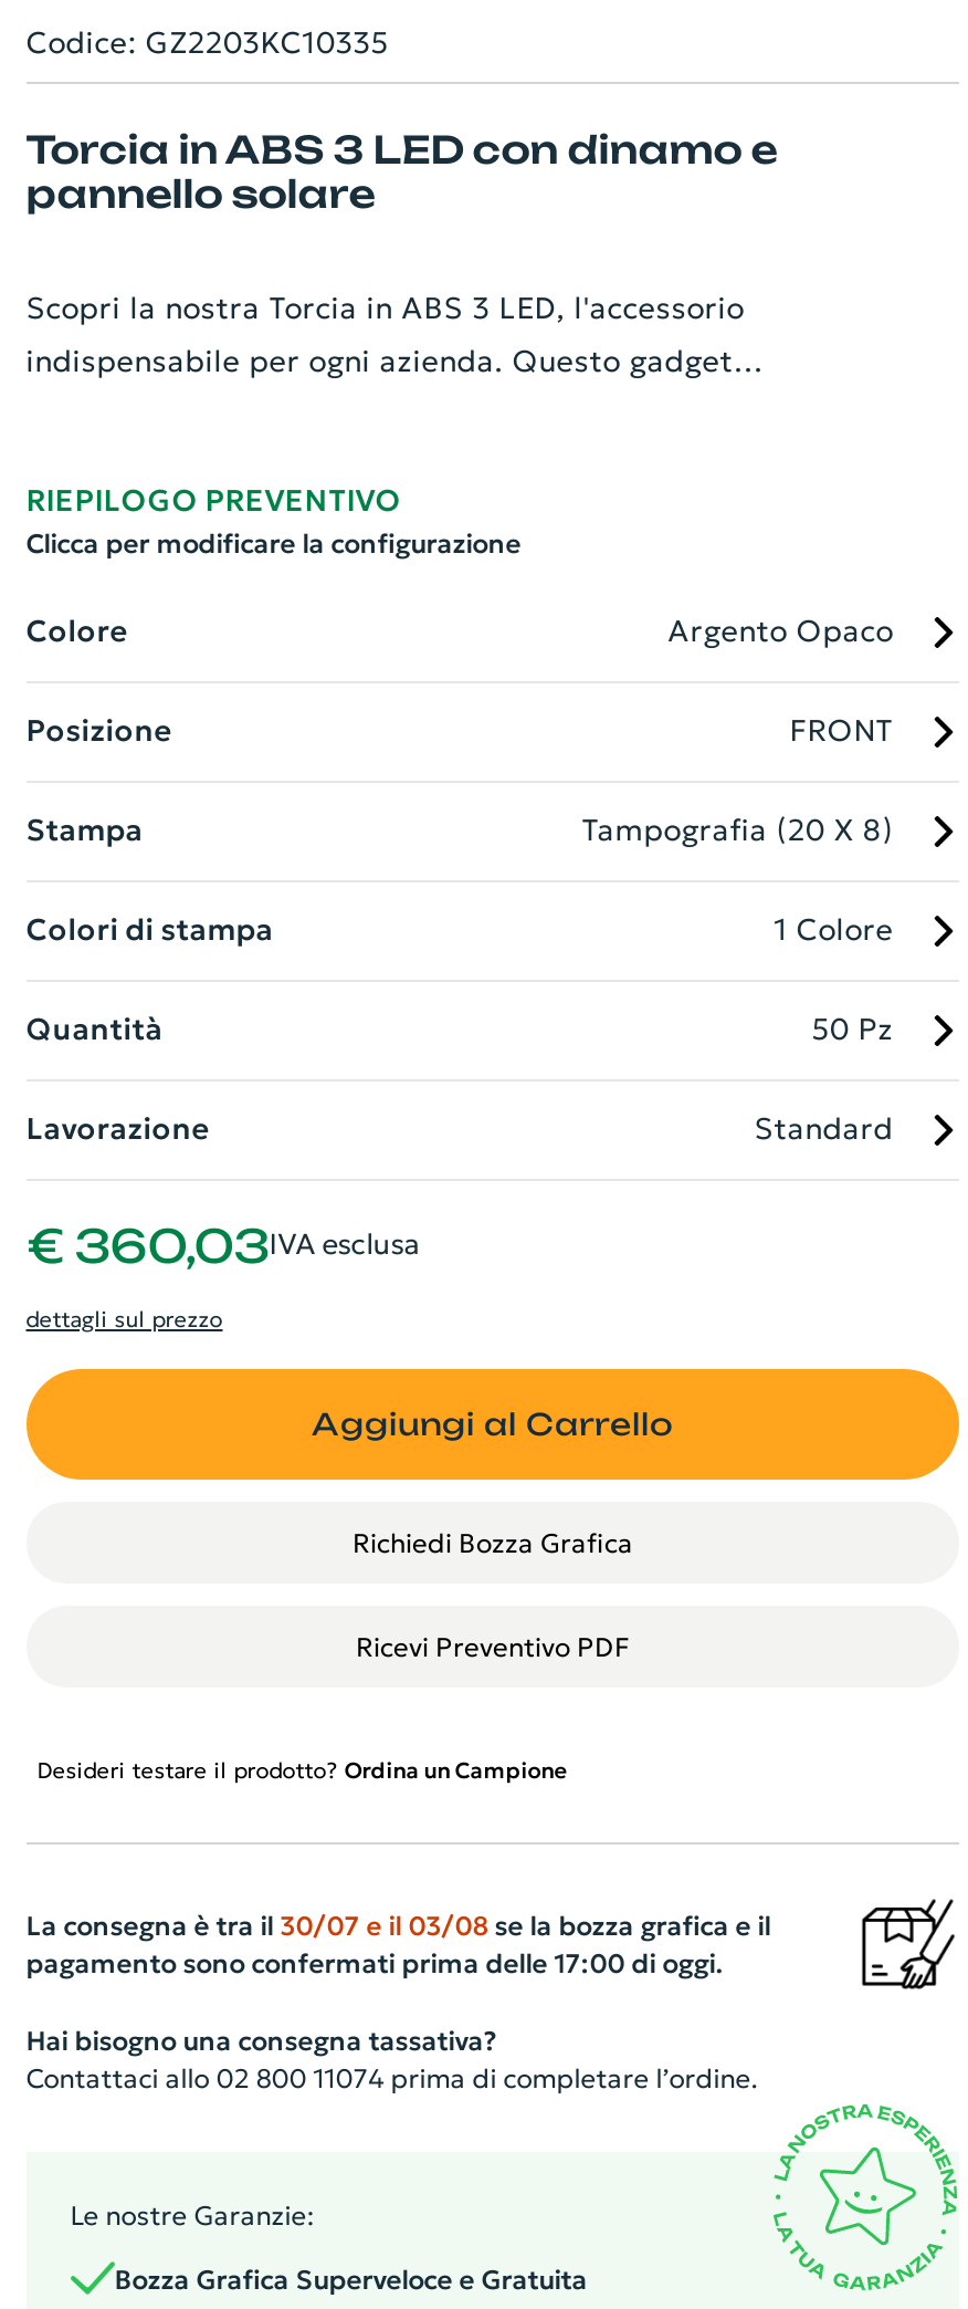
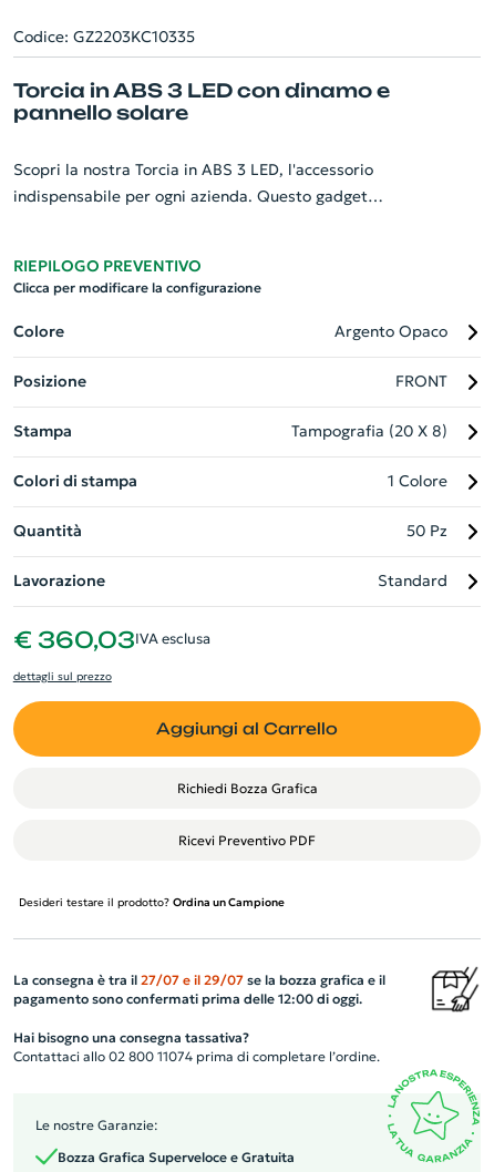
- La consegna è tra il 30/07 e il 03/08 se la bozza grafica e il
+ La consegna è tra il 27/07 e il 29/07 se la bozza grafica e il

- pagamento sono confermati prima delle 17:00 di oggi.
+ pagamento sono confermati prima delle 12:00 di oggi.
